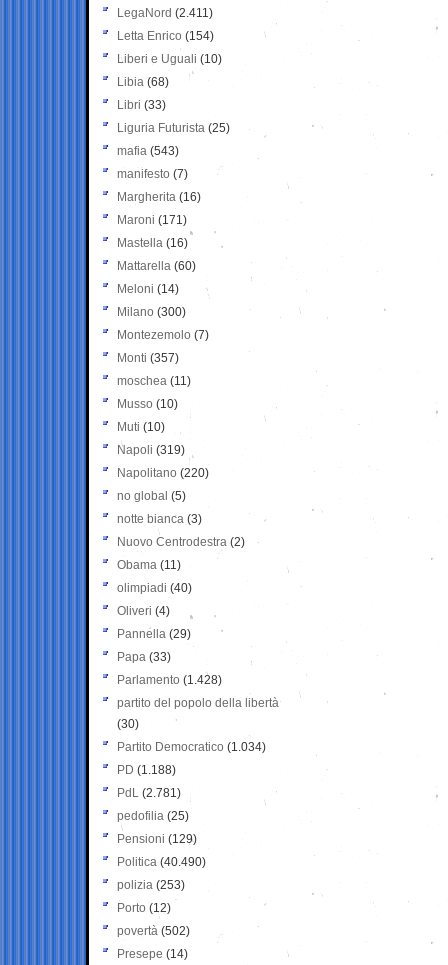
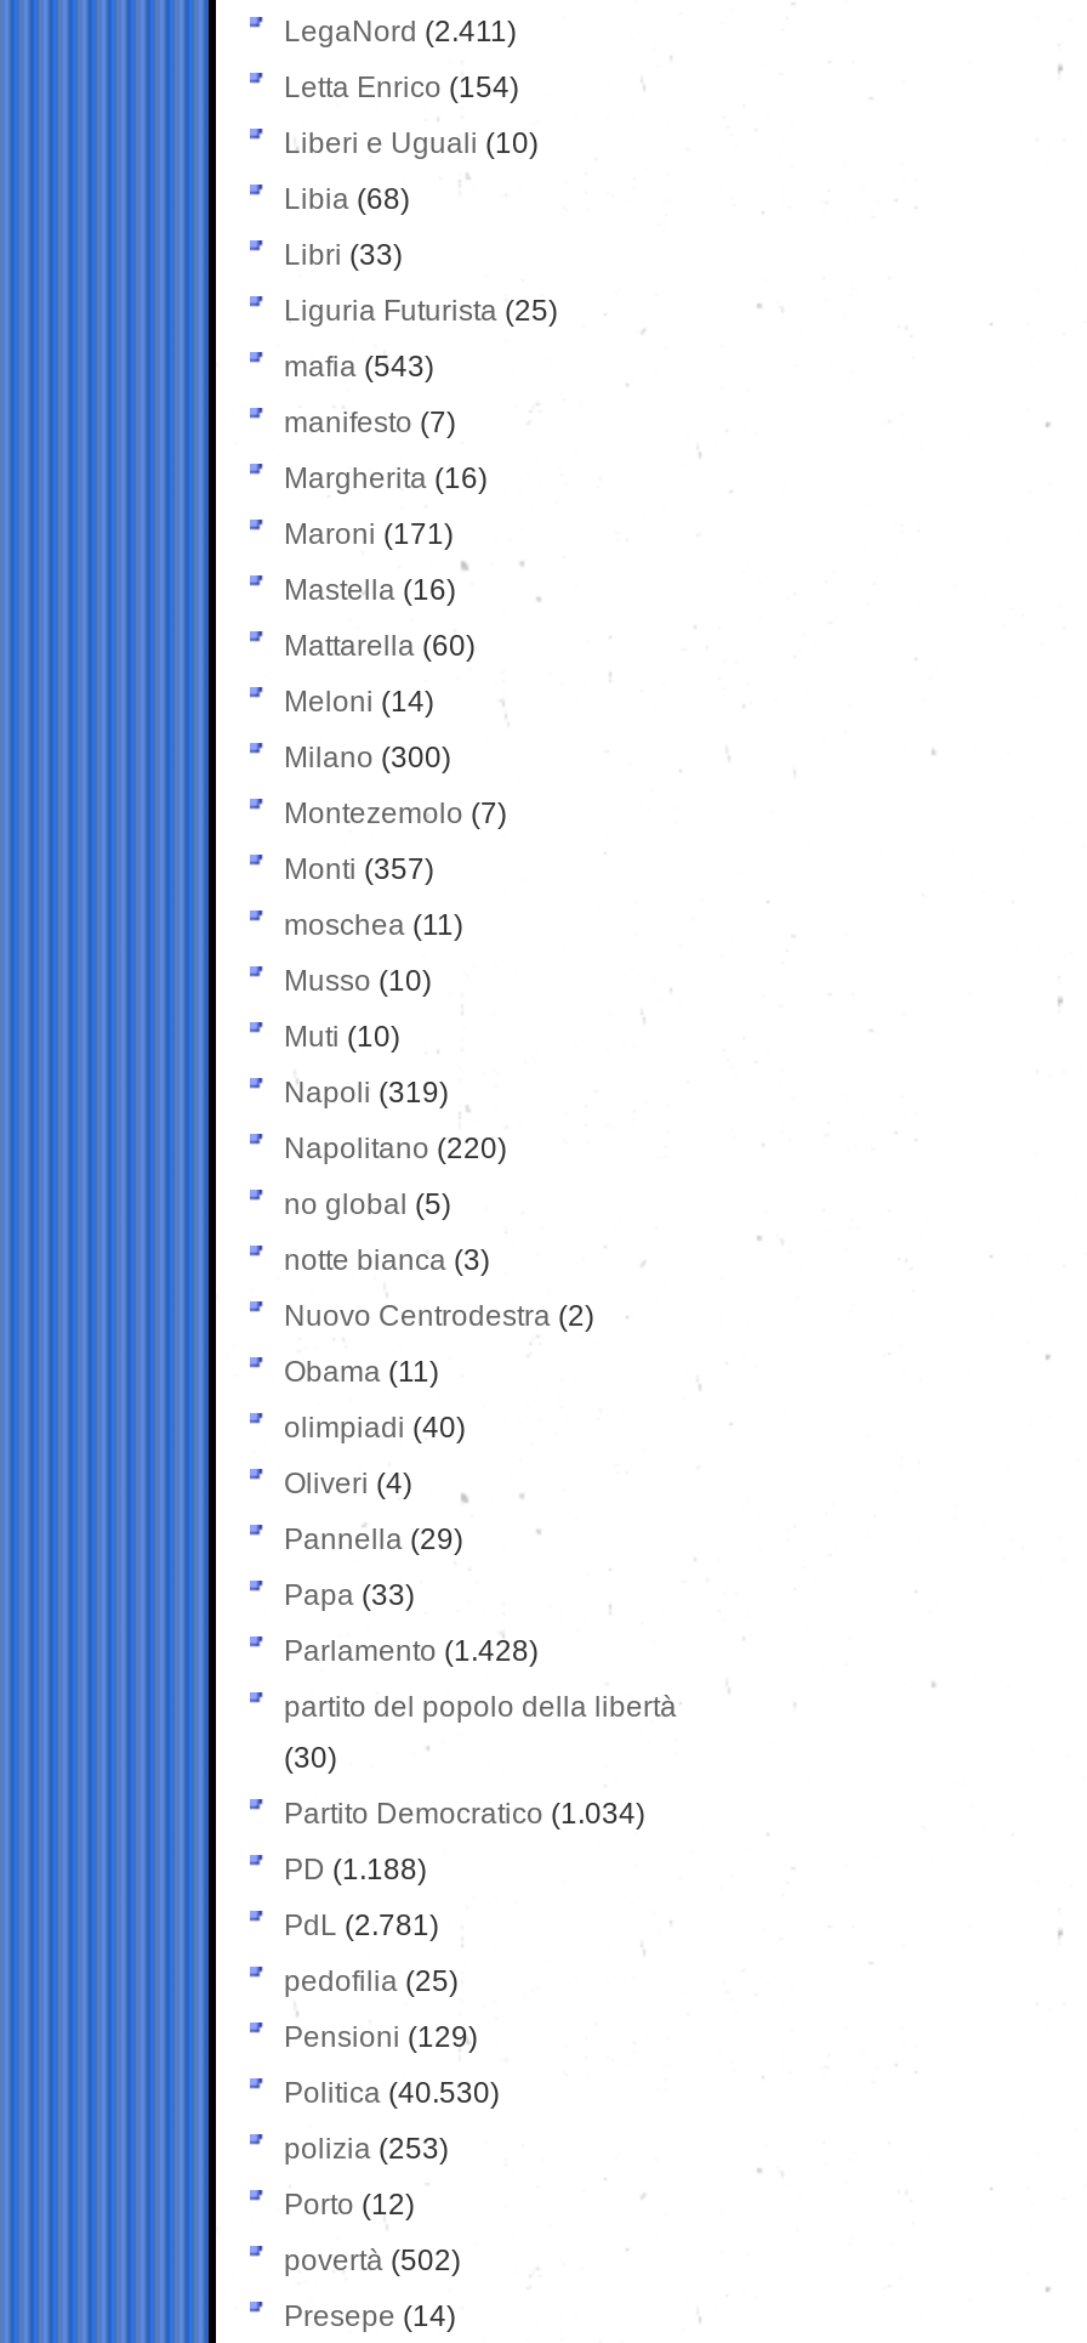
- Politica (40.490)
+ Politica (40.530)
